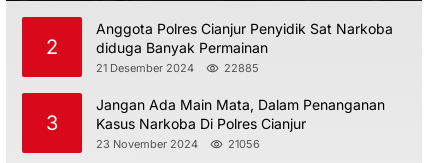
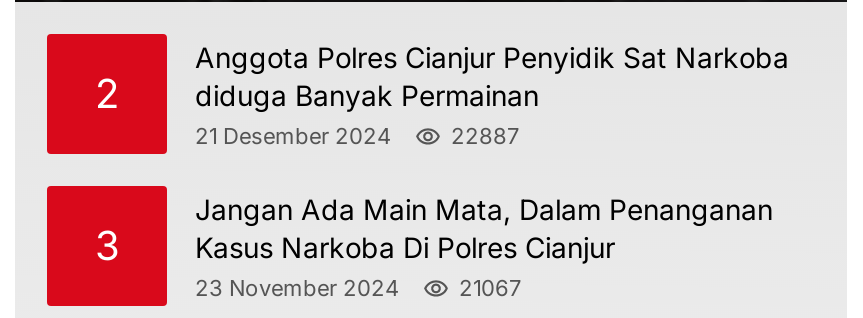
- 22885
+ 22887

- 21056
+ 21067
